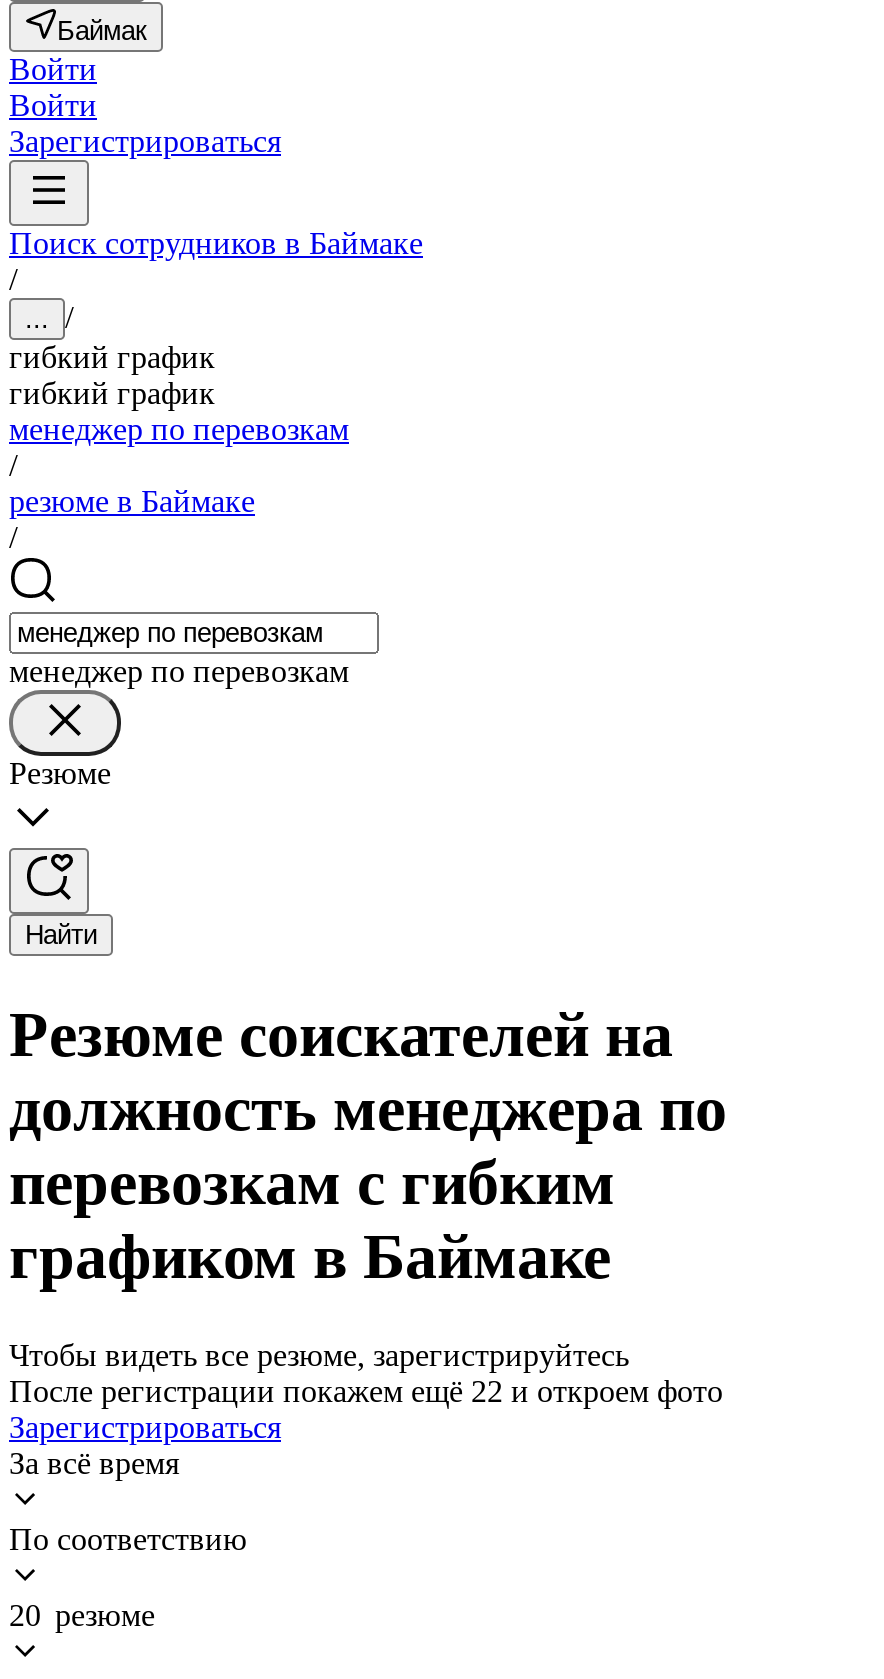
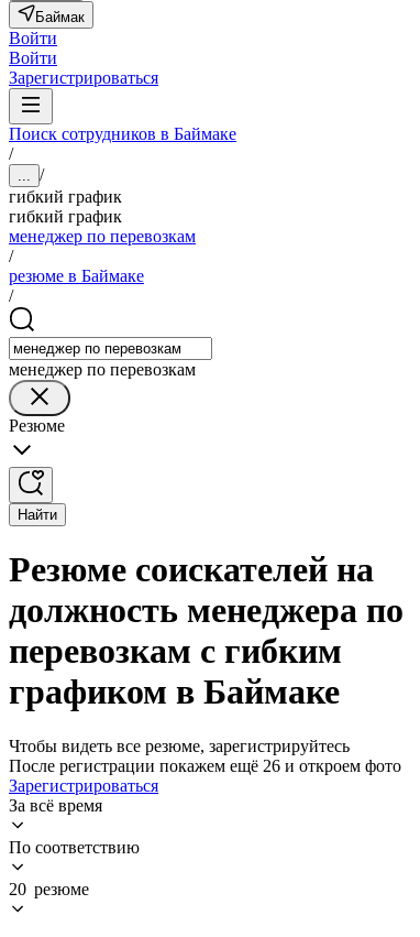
- После регистрации покажем ещё 22 и откроем фото
+ После регистрации покажем ещё 26 и откроем фото
